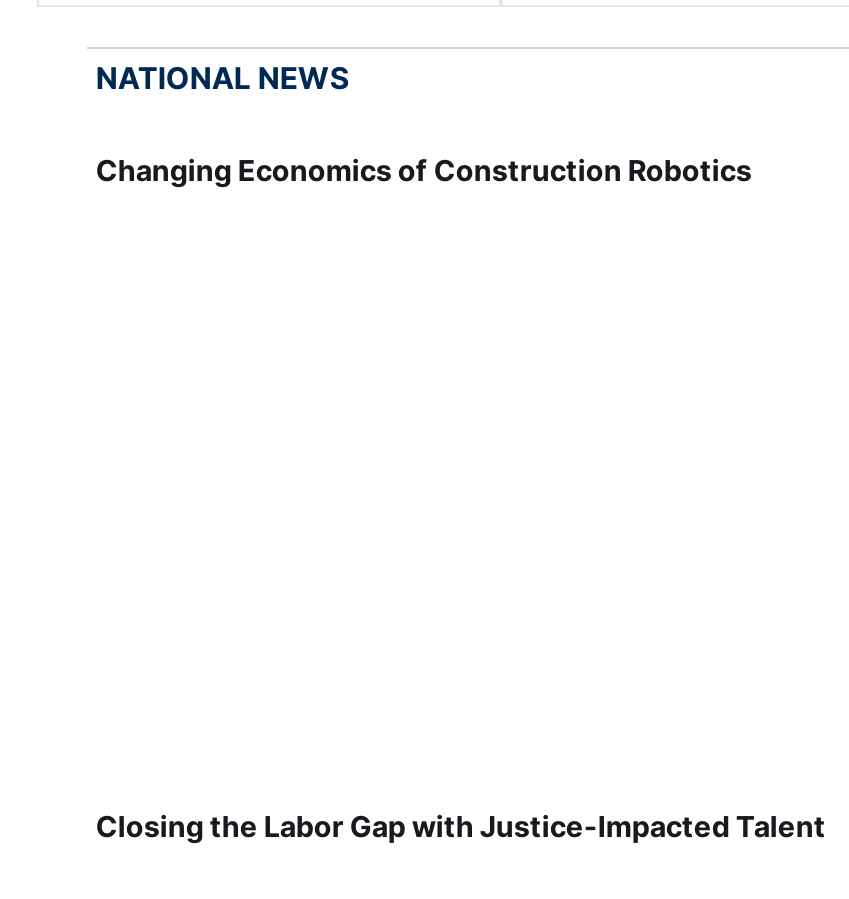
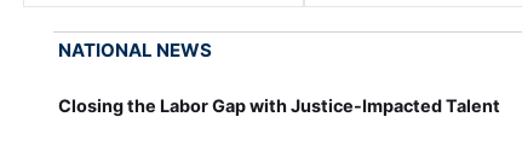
- Changing Economics of Construction Robotics
